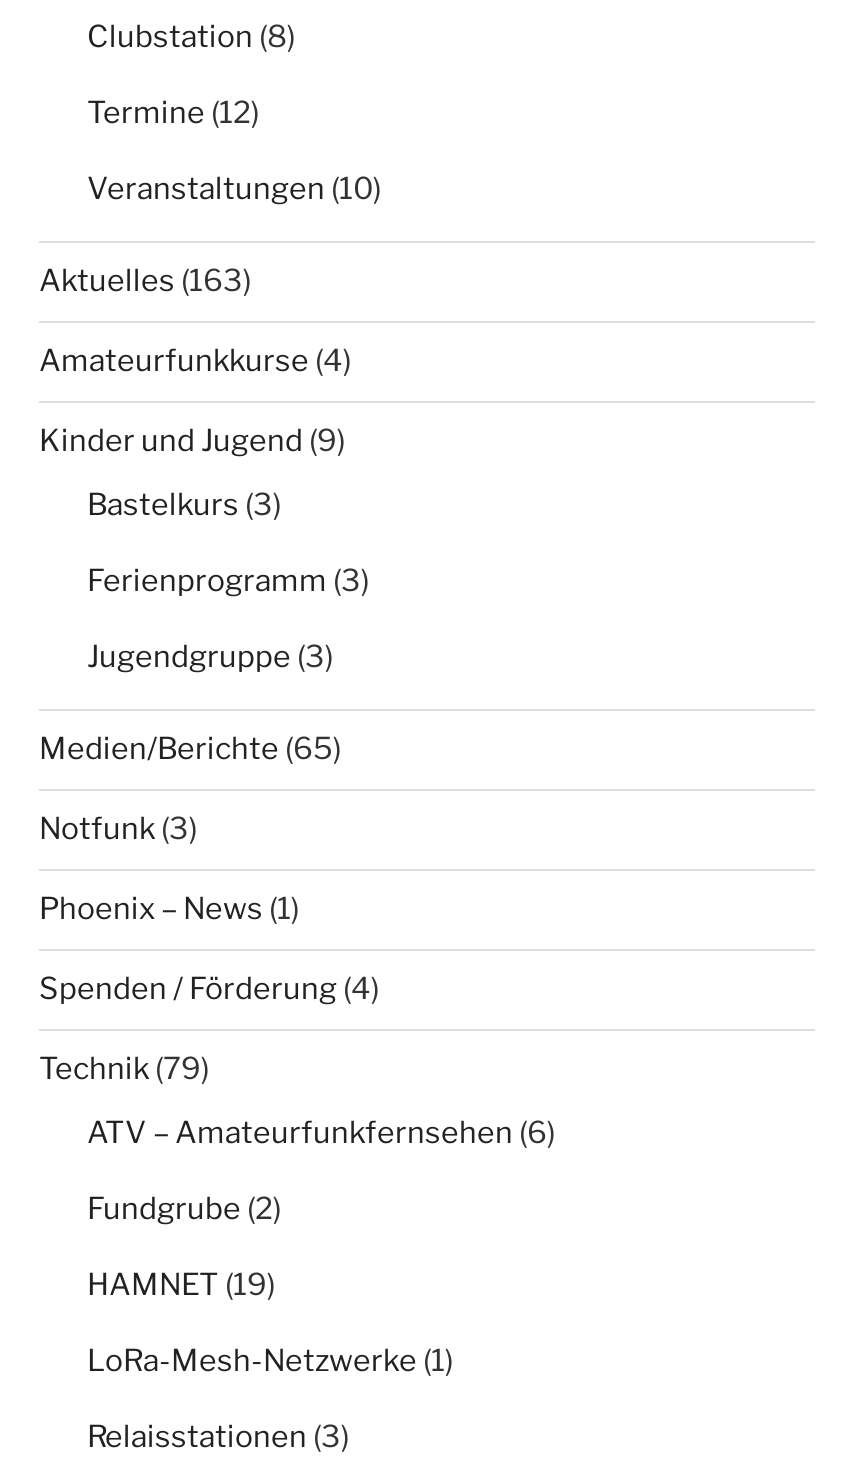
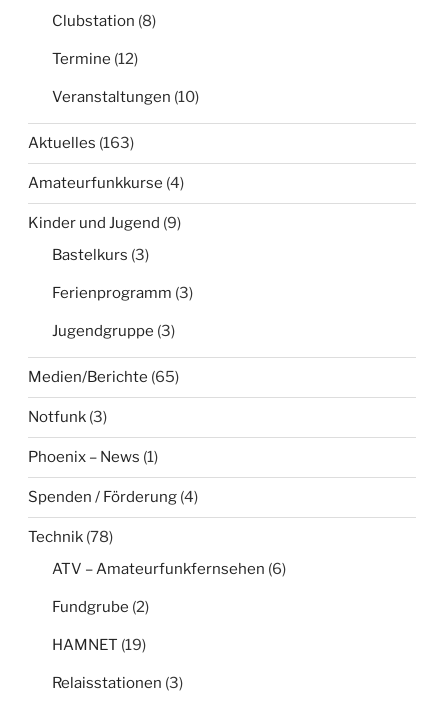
- Technik (79)
+ Technik (78)

- LoRa-Mesh-Netzwerke (1)
